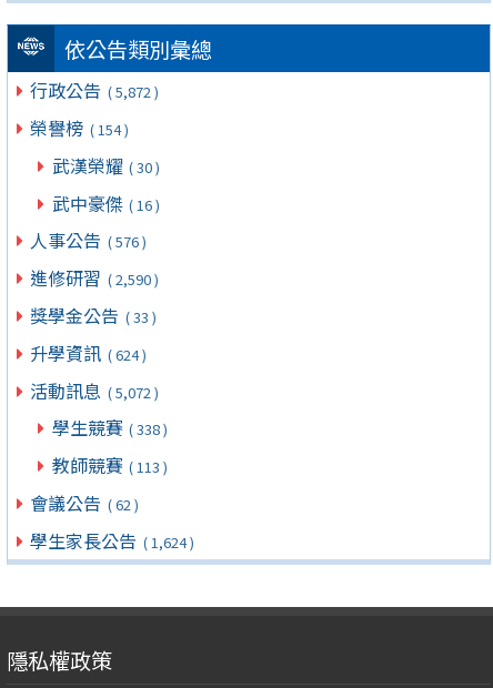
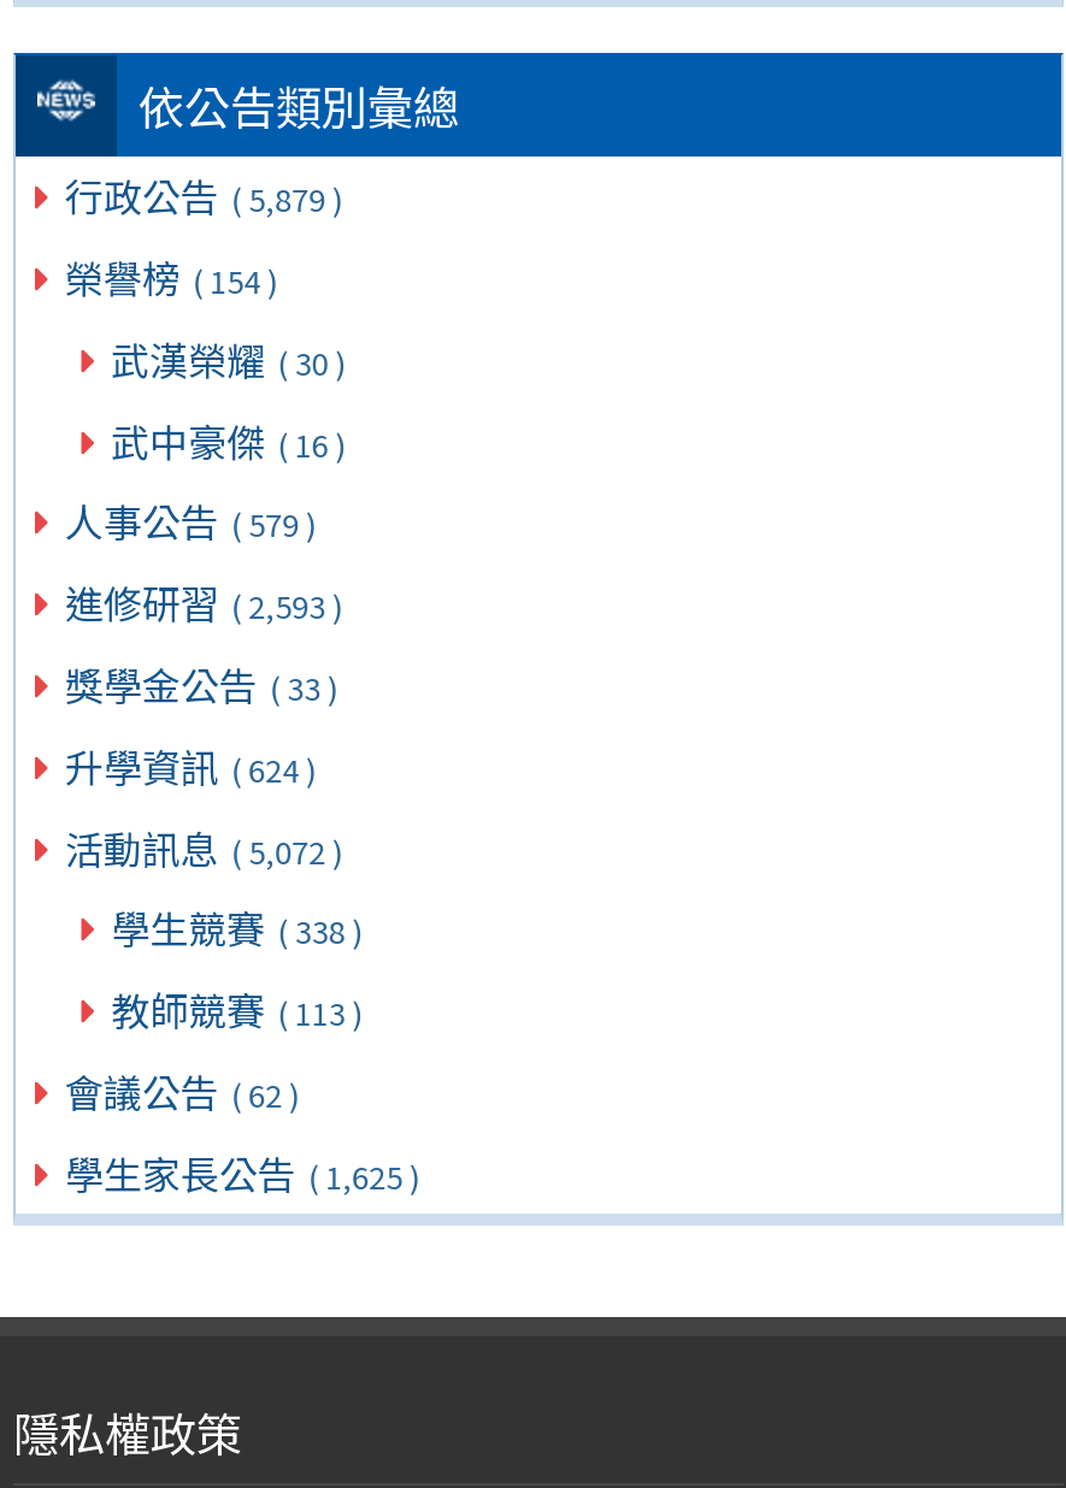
- 行政公告 ( 5,872 )
+ 行政公告 ( 5,879 )

- 人事公告 ( 576 )
+ 人事公告 ( 579 )

- 進修研習 ( 2,590 )
+ 進修研習 ( 2,593 )

- 學生家長公告 ( 1,624 )
+ 學生家長公告 ( 1,625 )
